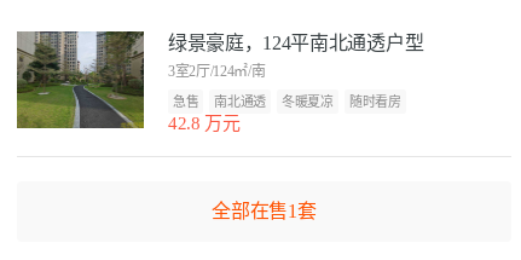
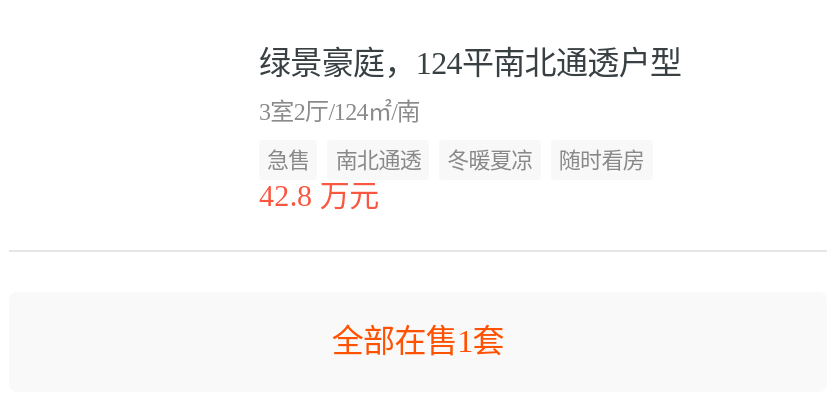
- [image]
